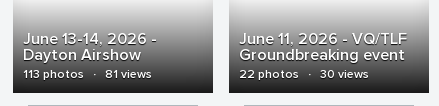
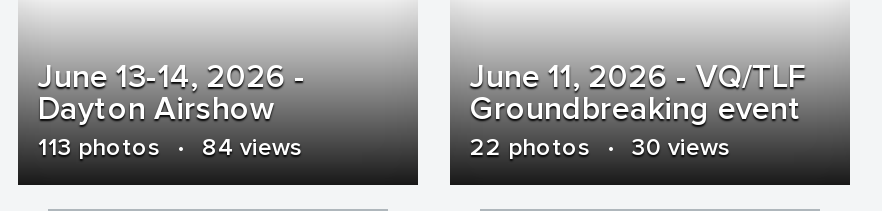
- 113 photos · 81 views
+ 113 photos · 84 views
